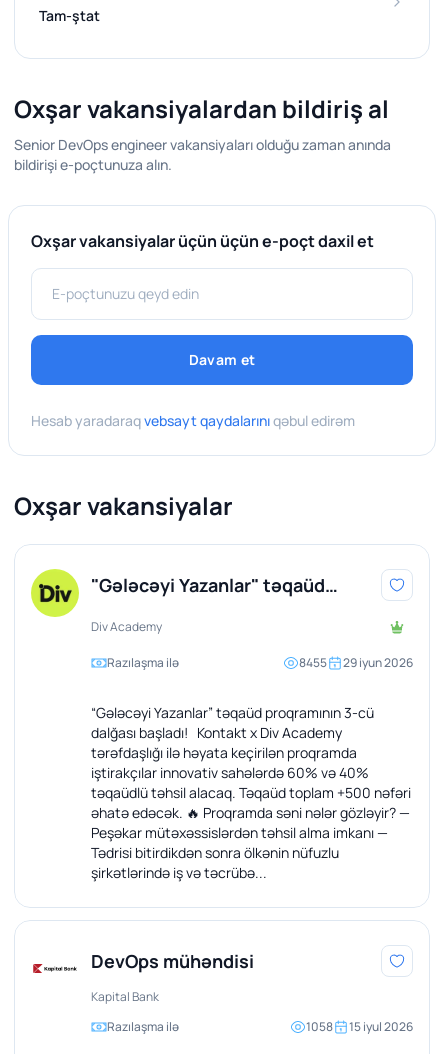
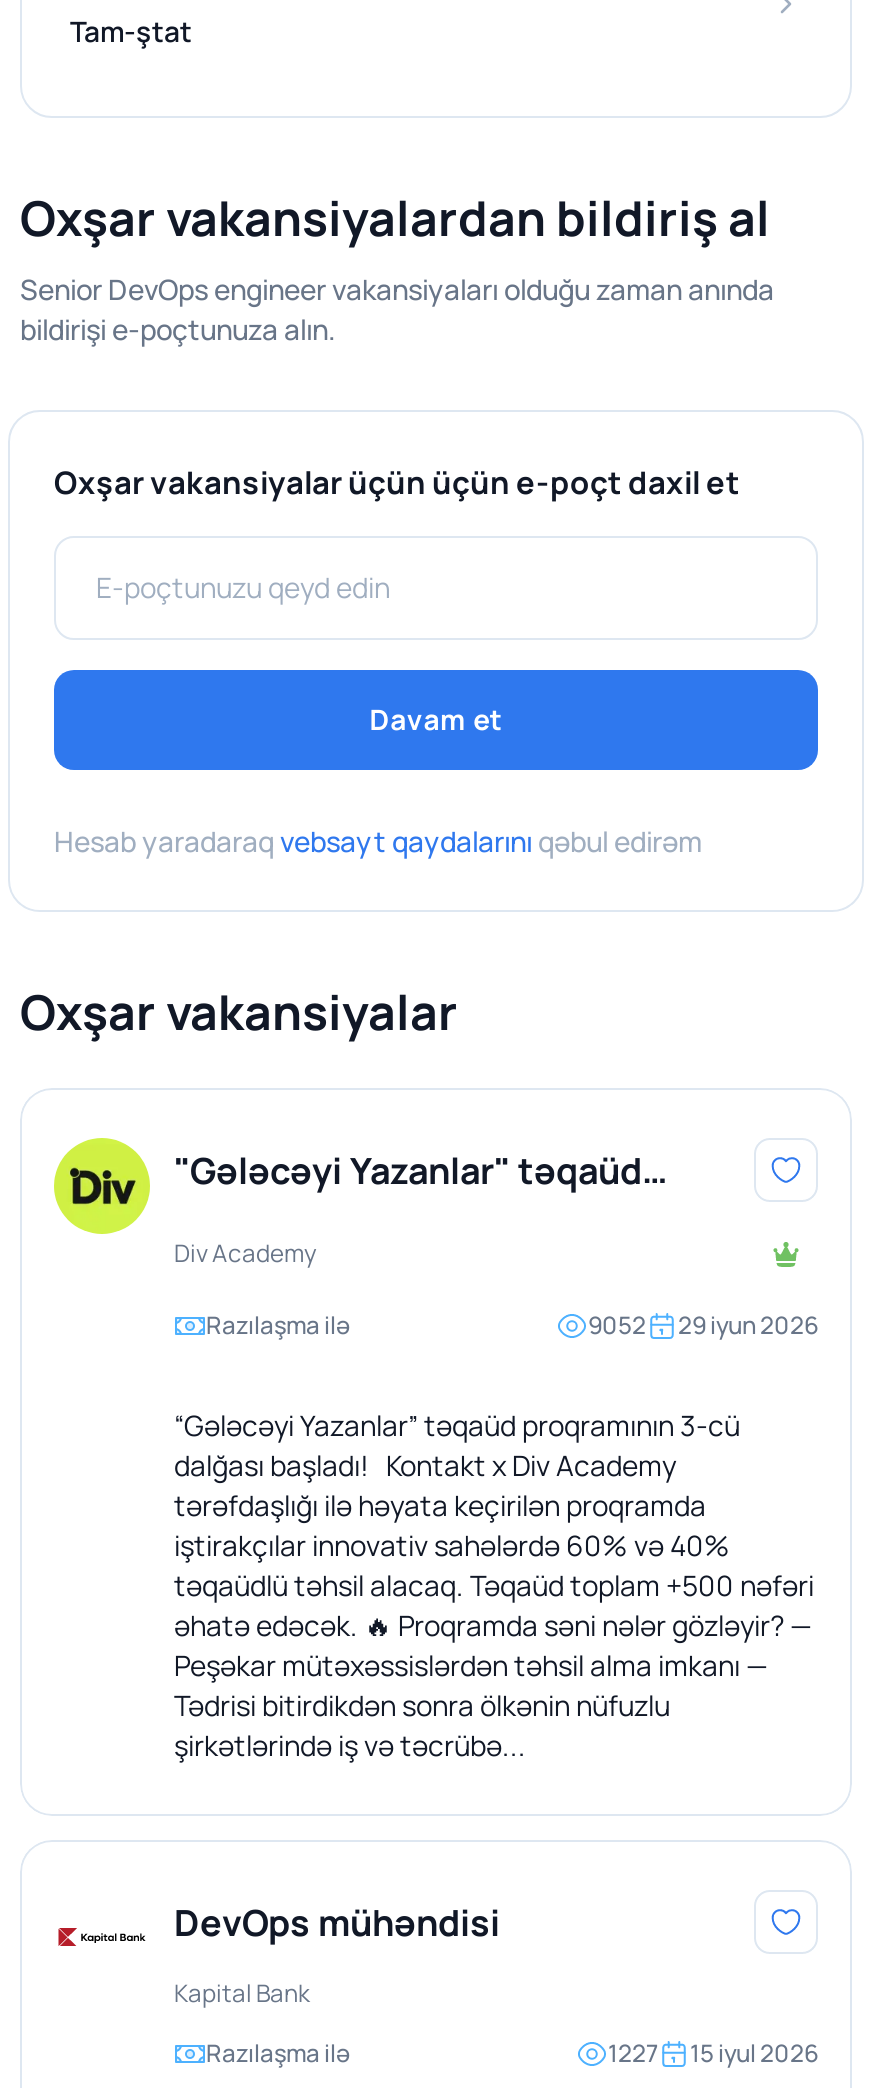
- 8455 29 iyun 2026
+ 9052 29 iyun 2026

- 1058 15 iyul 2026
+ 1227 15 iyul 2026
